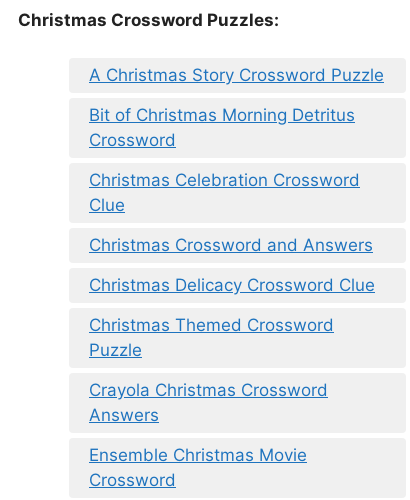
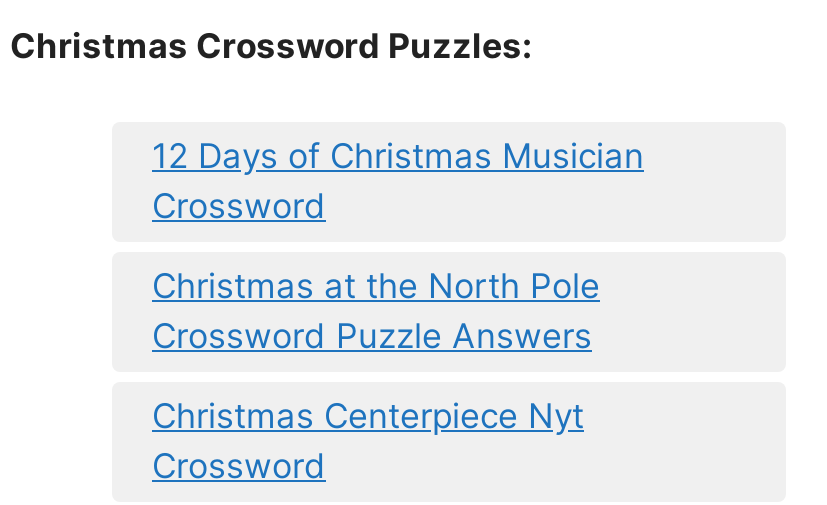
- A Christmas Story Crossword Puzzle
- Bit of Christmas Morning Detritus
+ 12 Days of Christmas Musician

- Christmas Celebration Crossword
- Clue
- Christmas Crossword and Answers
- Christmas Delicacy Crossword Clue
- Christmas Themed Crossword
- Puzzle
- Crayola Christmas Crossword
- Answers
- Ensemble Christmas Movie
+ Christmas at the North Pole
+ Crossword Puzzle Answers
+ Christmas Centerpiece Nyt
